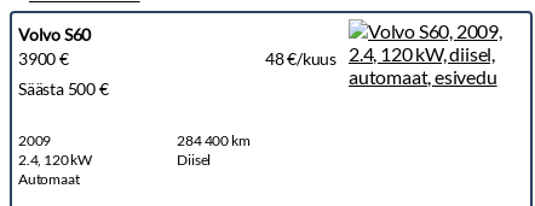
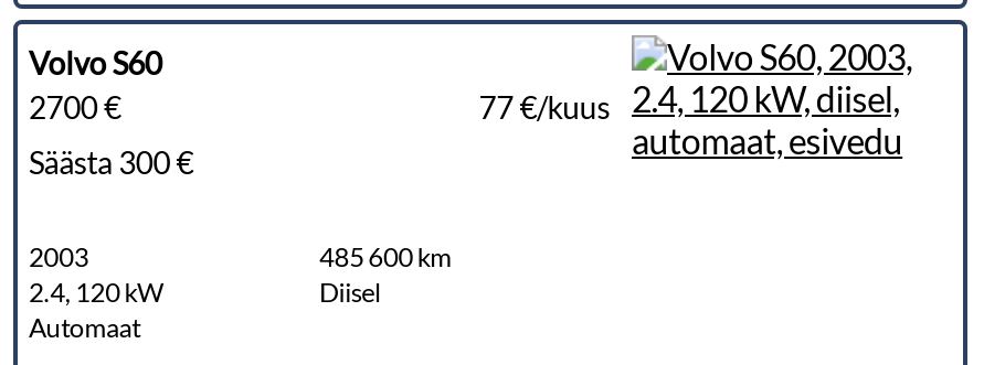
- 3900 €
+ 2700 €

- 48 €/kuus
+ 77 €/kuus

- Säästa 500 €
+ Säästa 300 €

- 2009
+ 2003

- 284 400 km
+ 485 600 km
